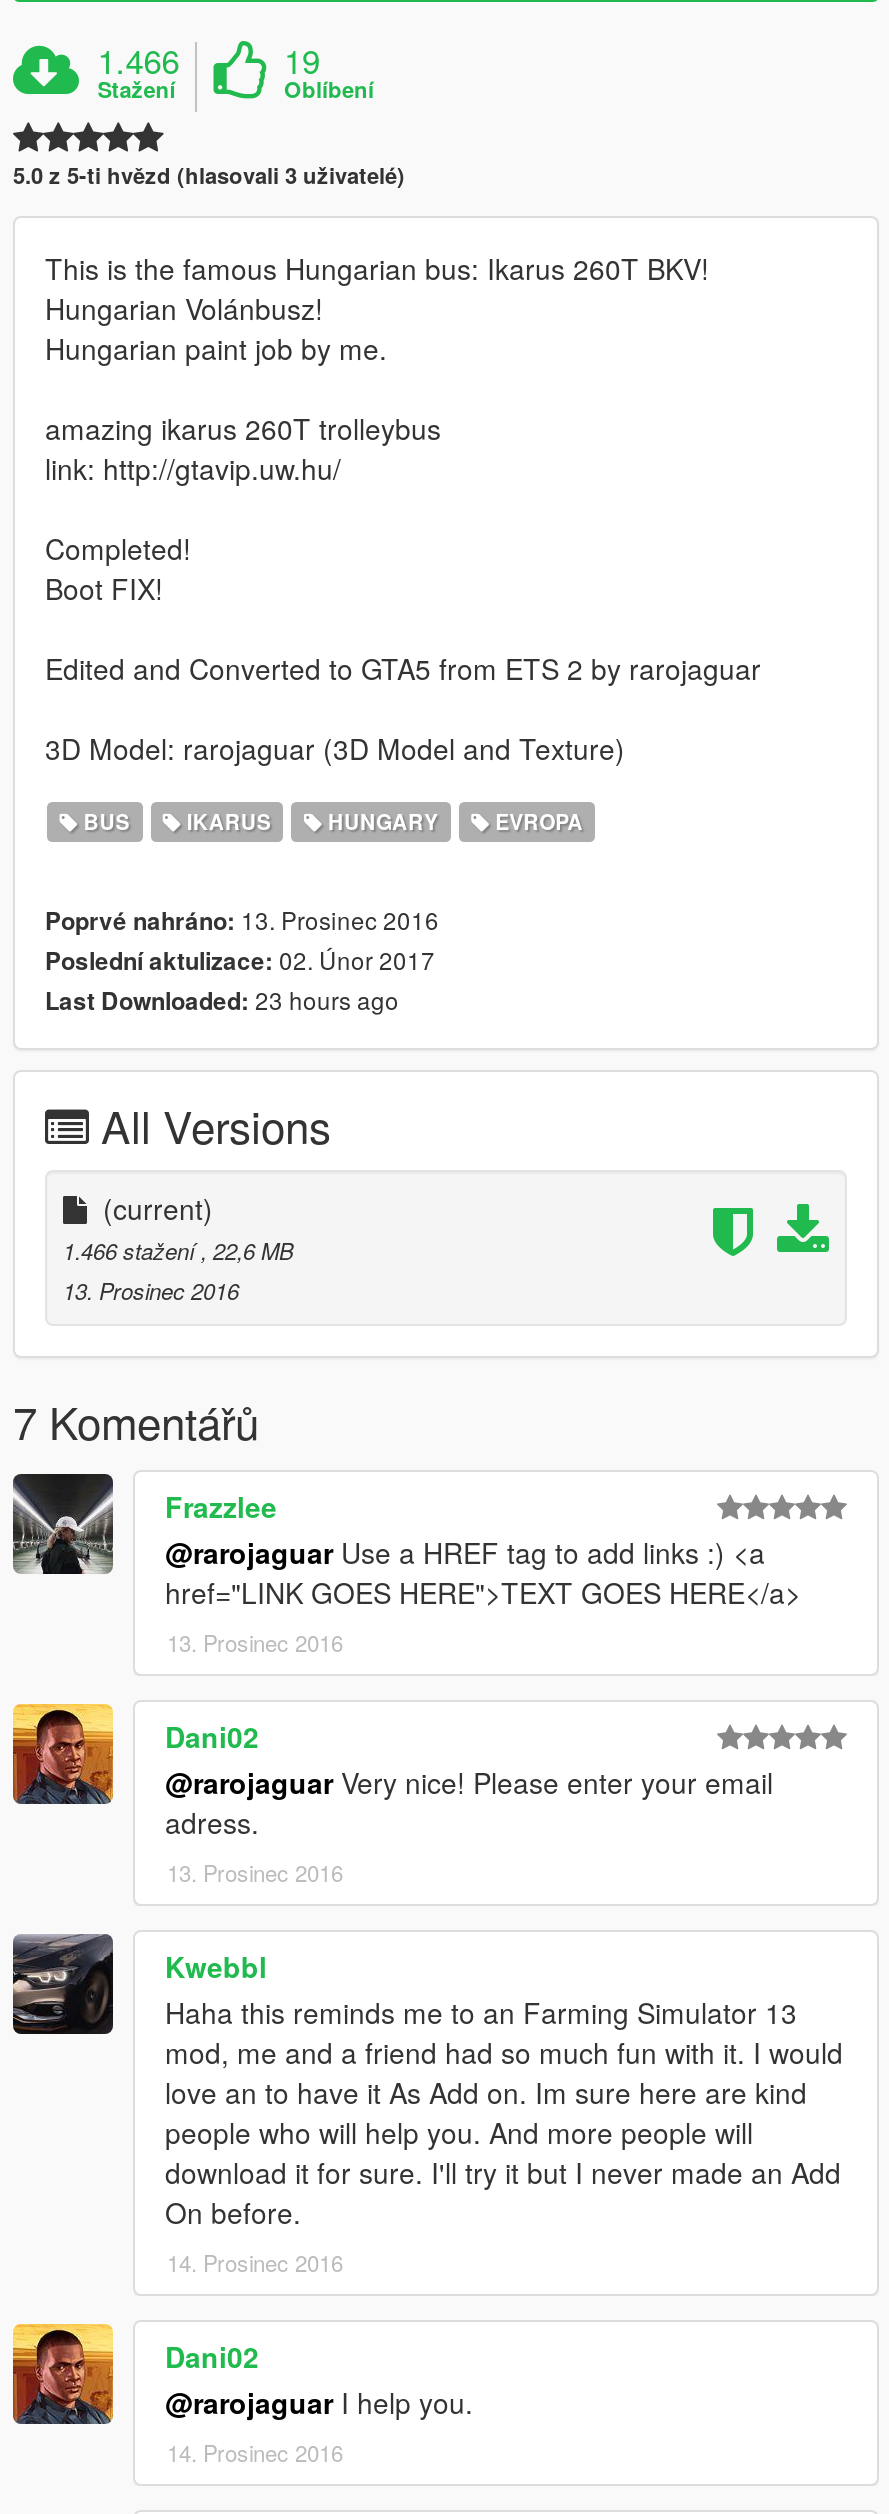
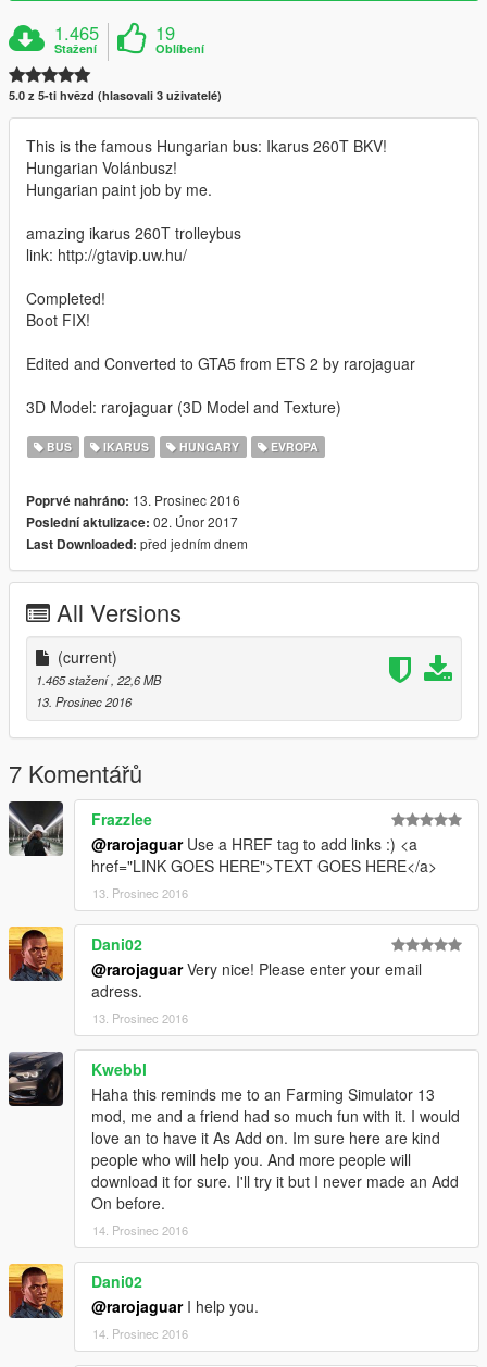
- 1.466
+ 1.465

- Last Downloaded: 23 hours ago
+ Last Downloaded: před jedním dnem

- 1.466 stažení, 22,6 MB
+ 1.465 stažení, 22,6 MB
